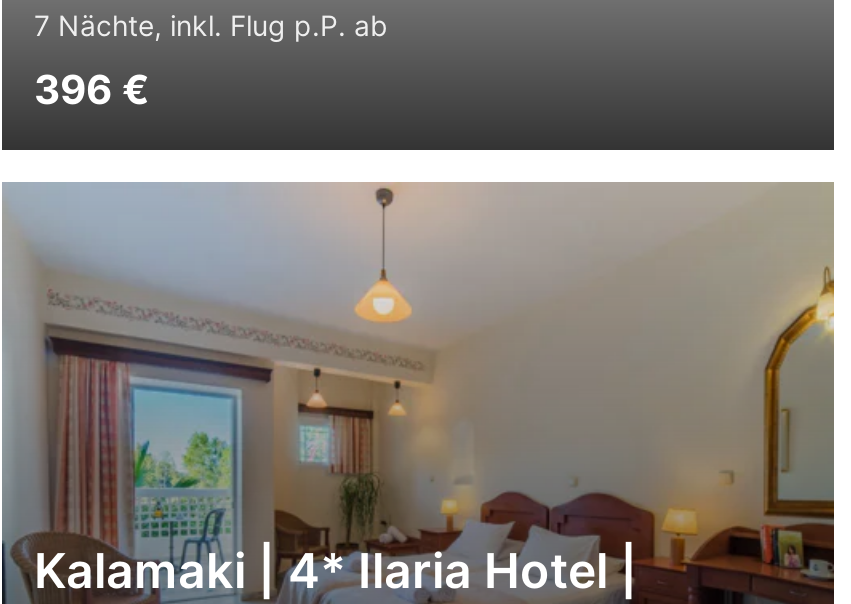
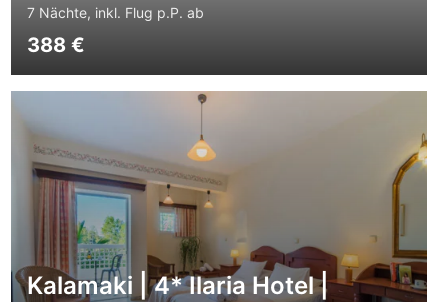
- 396 €
+ 388 €
